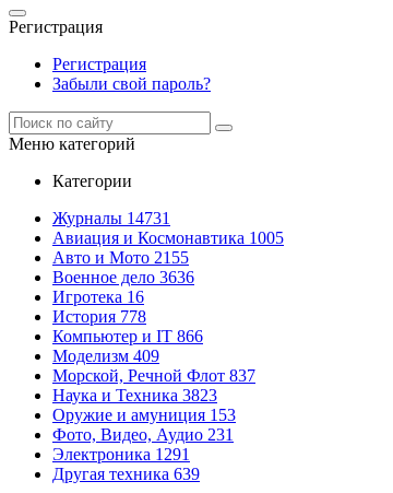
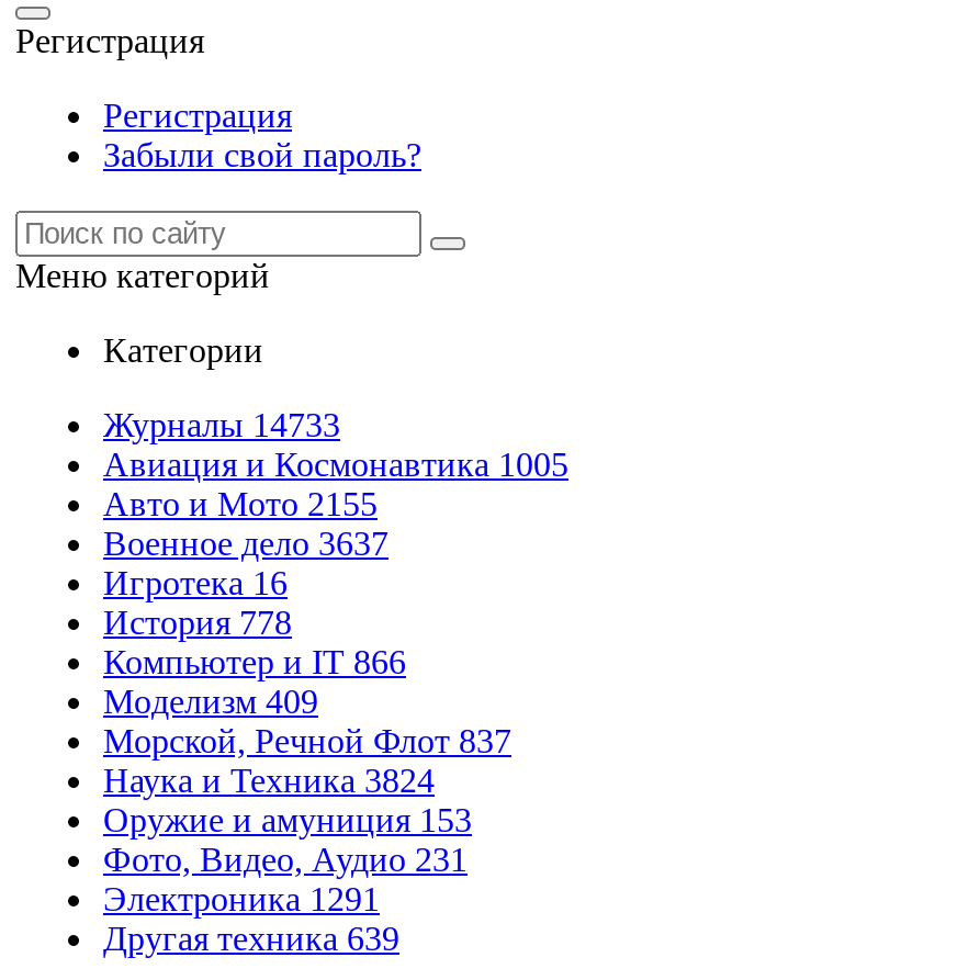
- Журналы 14731
+ Журналы 14733

- Военное дело 3636
+ Военное дело 3637

- Наука и Техника 3823
+ Наука и Техника 3824
